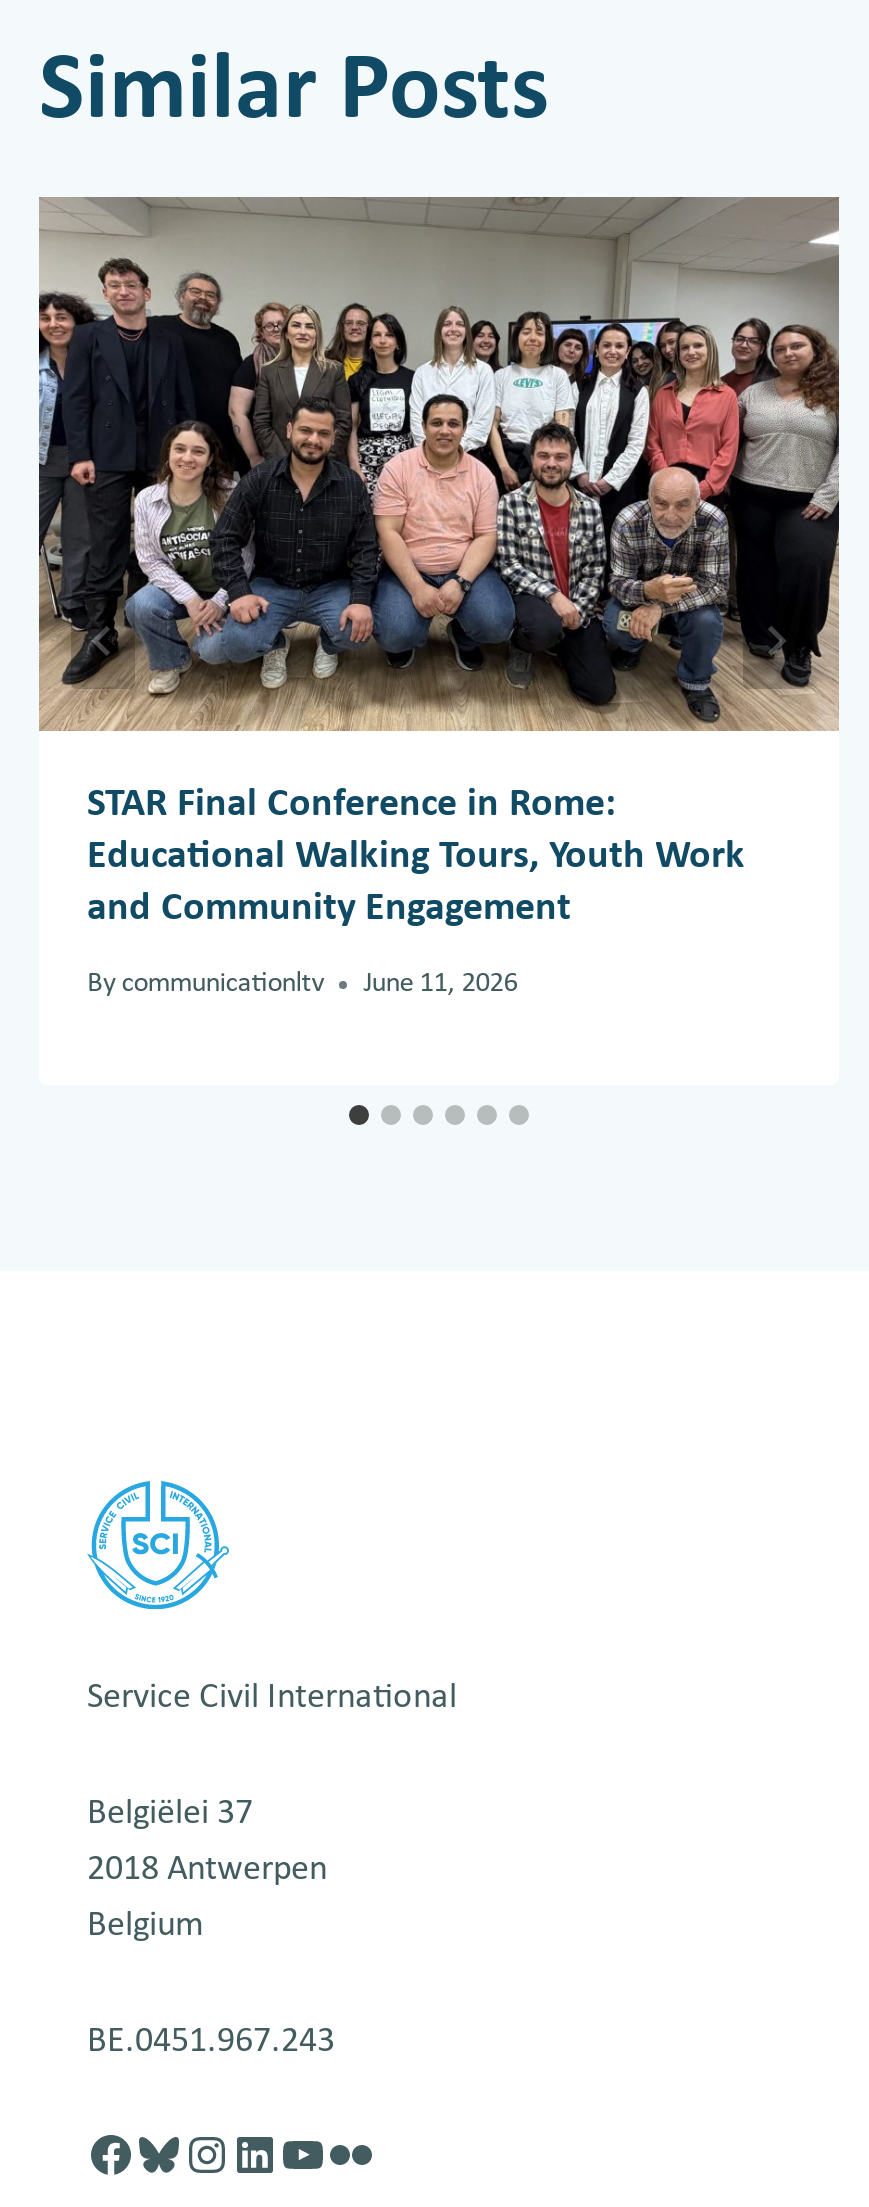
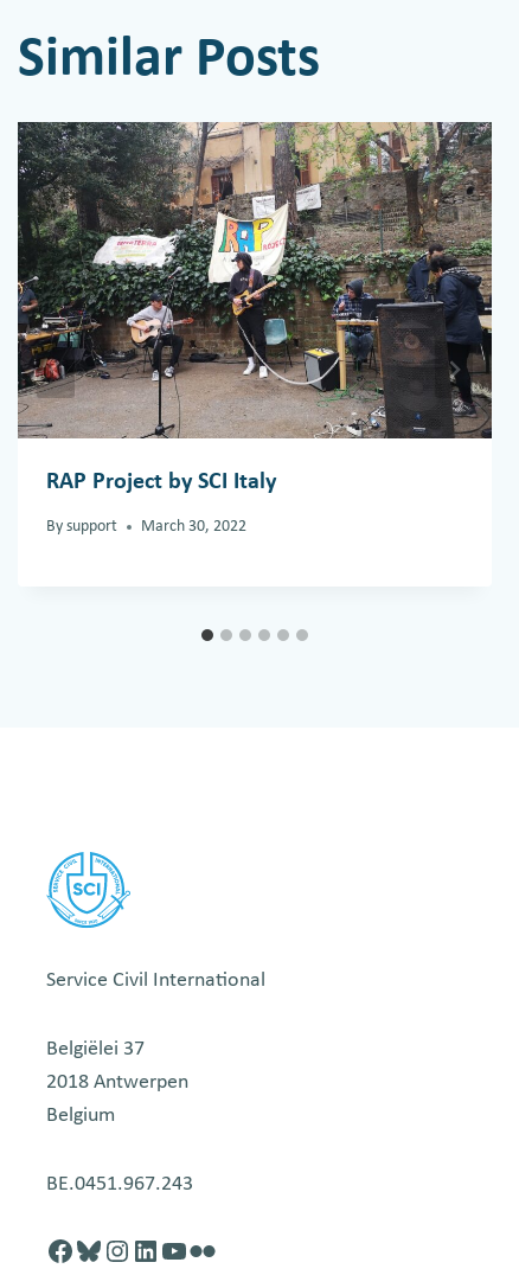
- [image]
- STAR Final Conference in Rome:
- Educational Walking Tours, Youth Work
- and Community Engagement
+ [image]
+ RAP Project by SCI Italy

- By communicationltv
- June 11, 2026
+ By support
+ March 30, 2022
